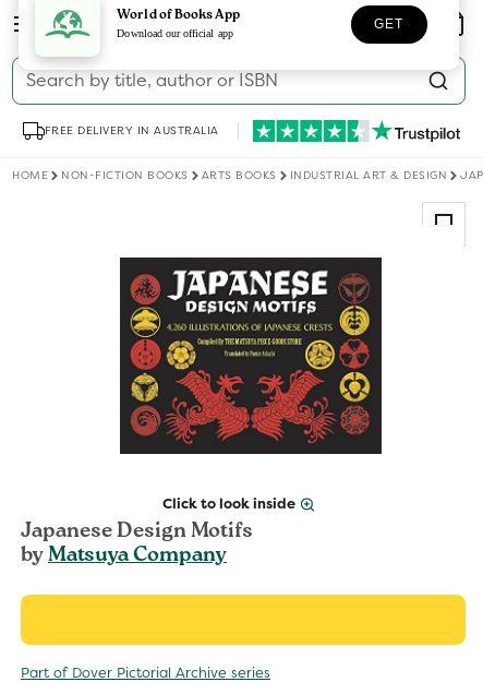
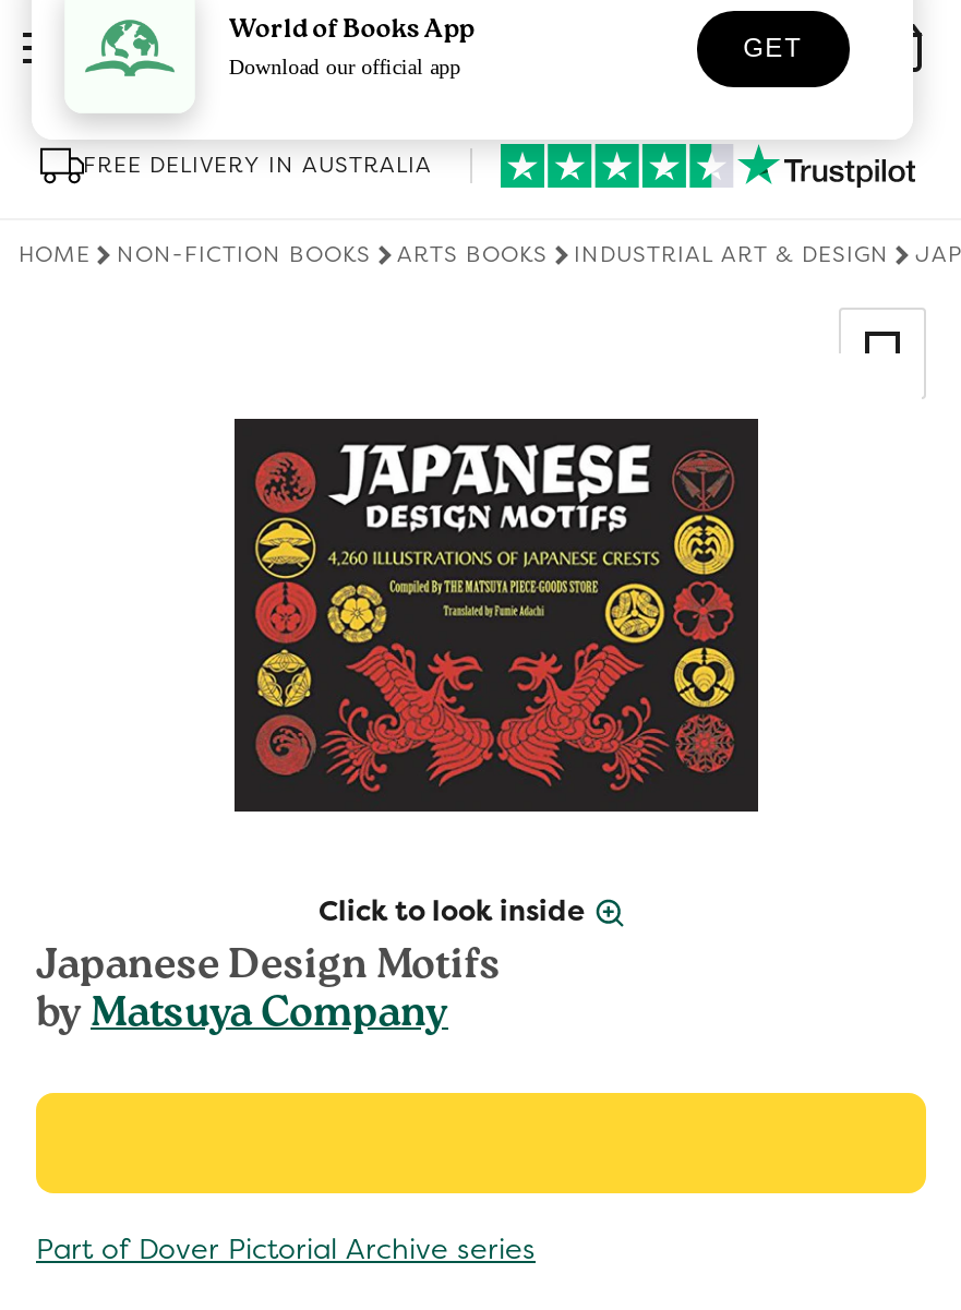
- Search by title, author or ISBN
